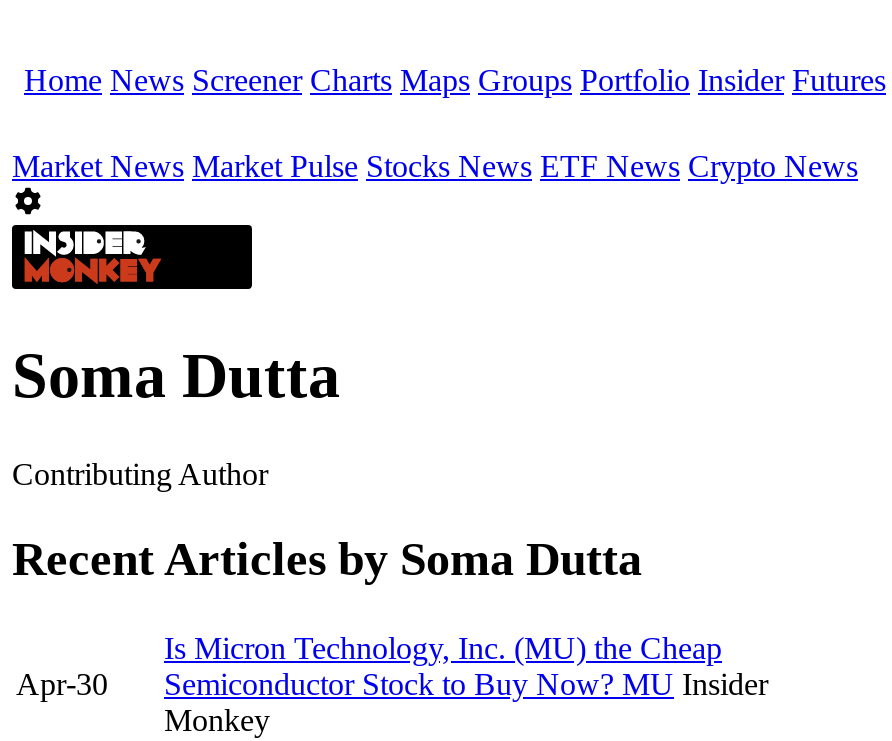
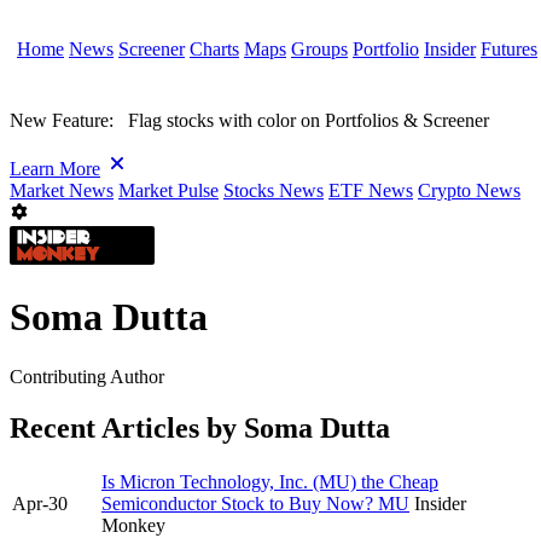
+ New Feature: Flag stocks with color on Portfolios & Screener
+ Learn More
